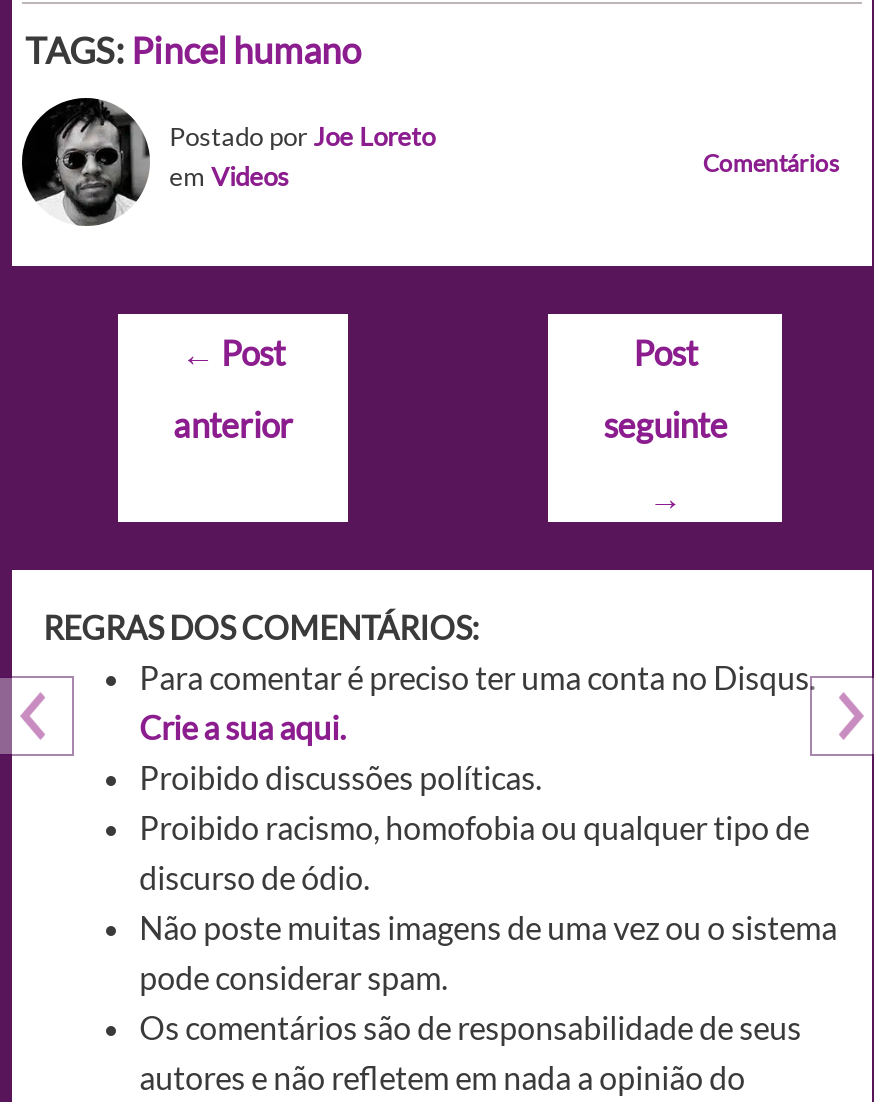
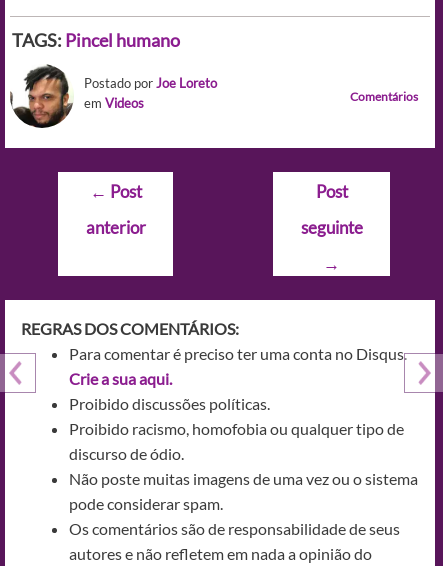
- [image]
+ [image]
